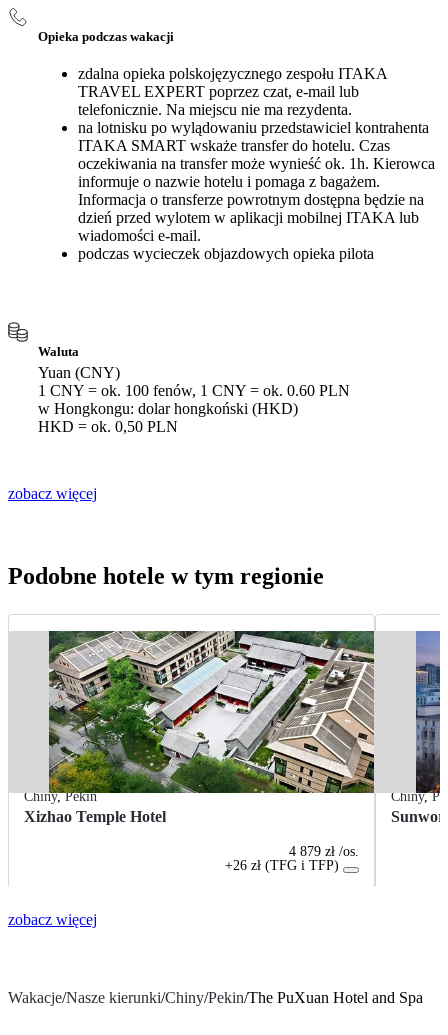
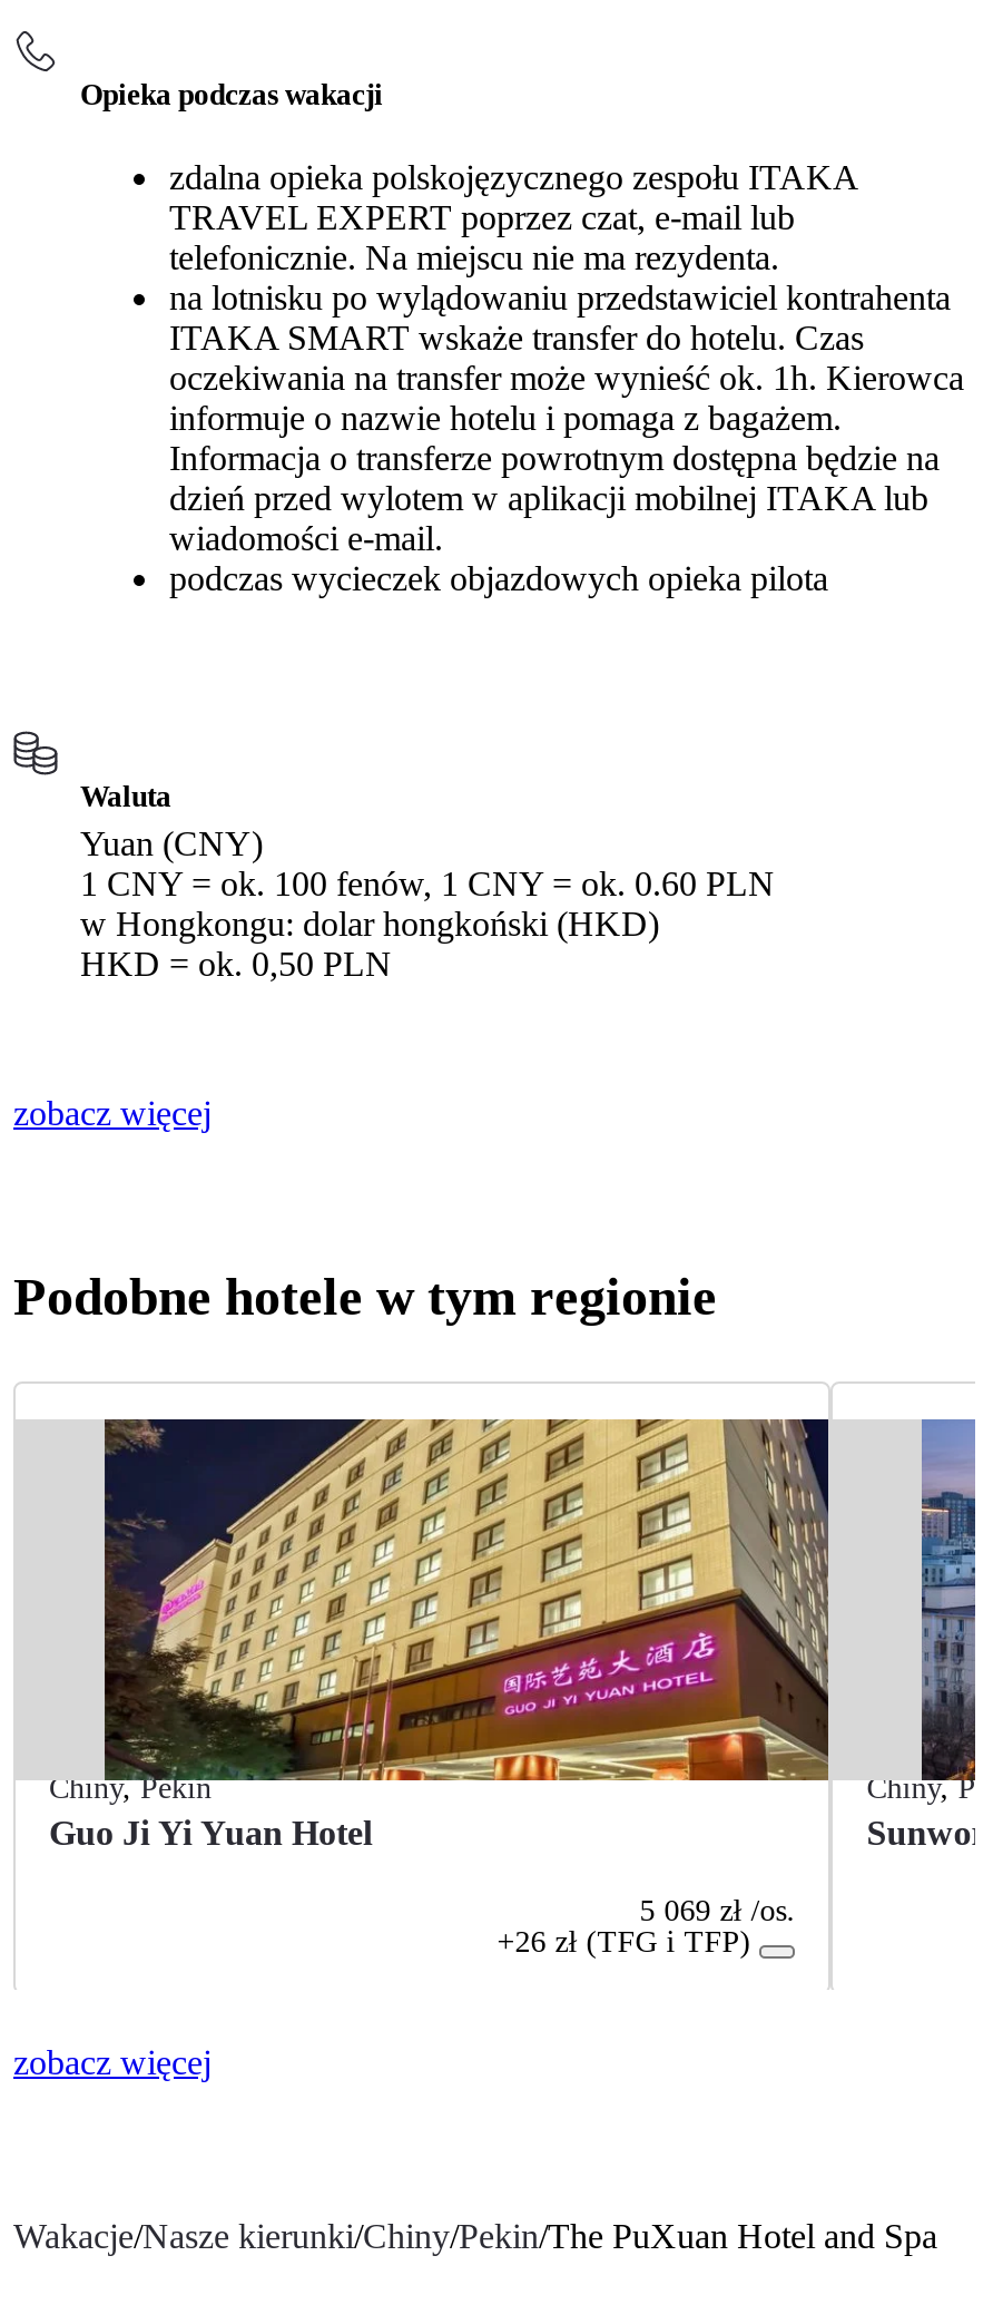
- [image]
- Xizhao Temple Hotel
+ [image]
+ Guo Ji Yi Yuan Hotel

- 4 879 zł /os.
+ 5 069 zł /os.
